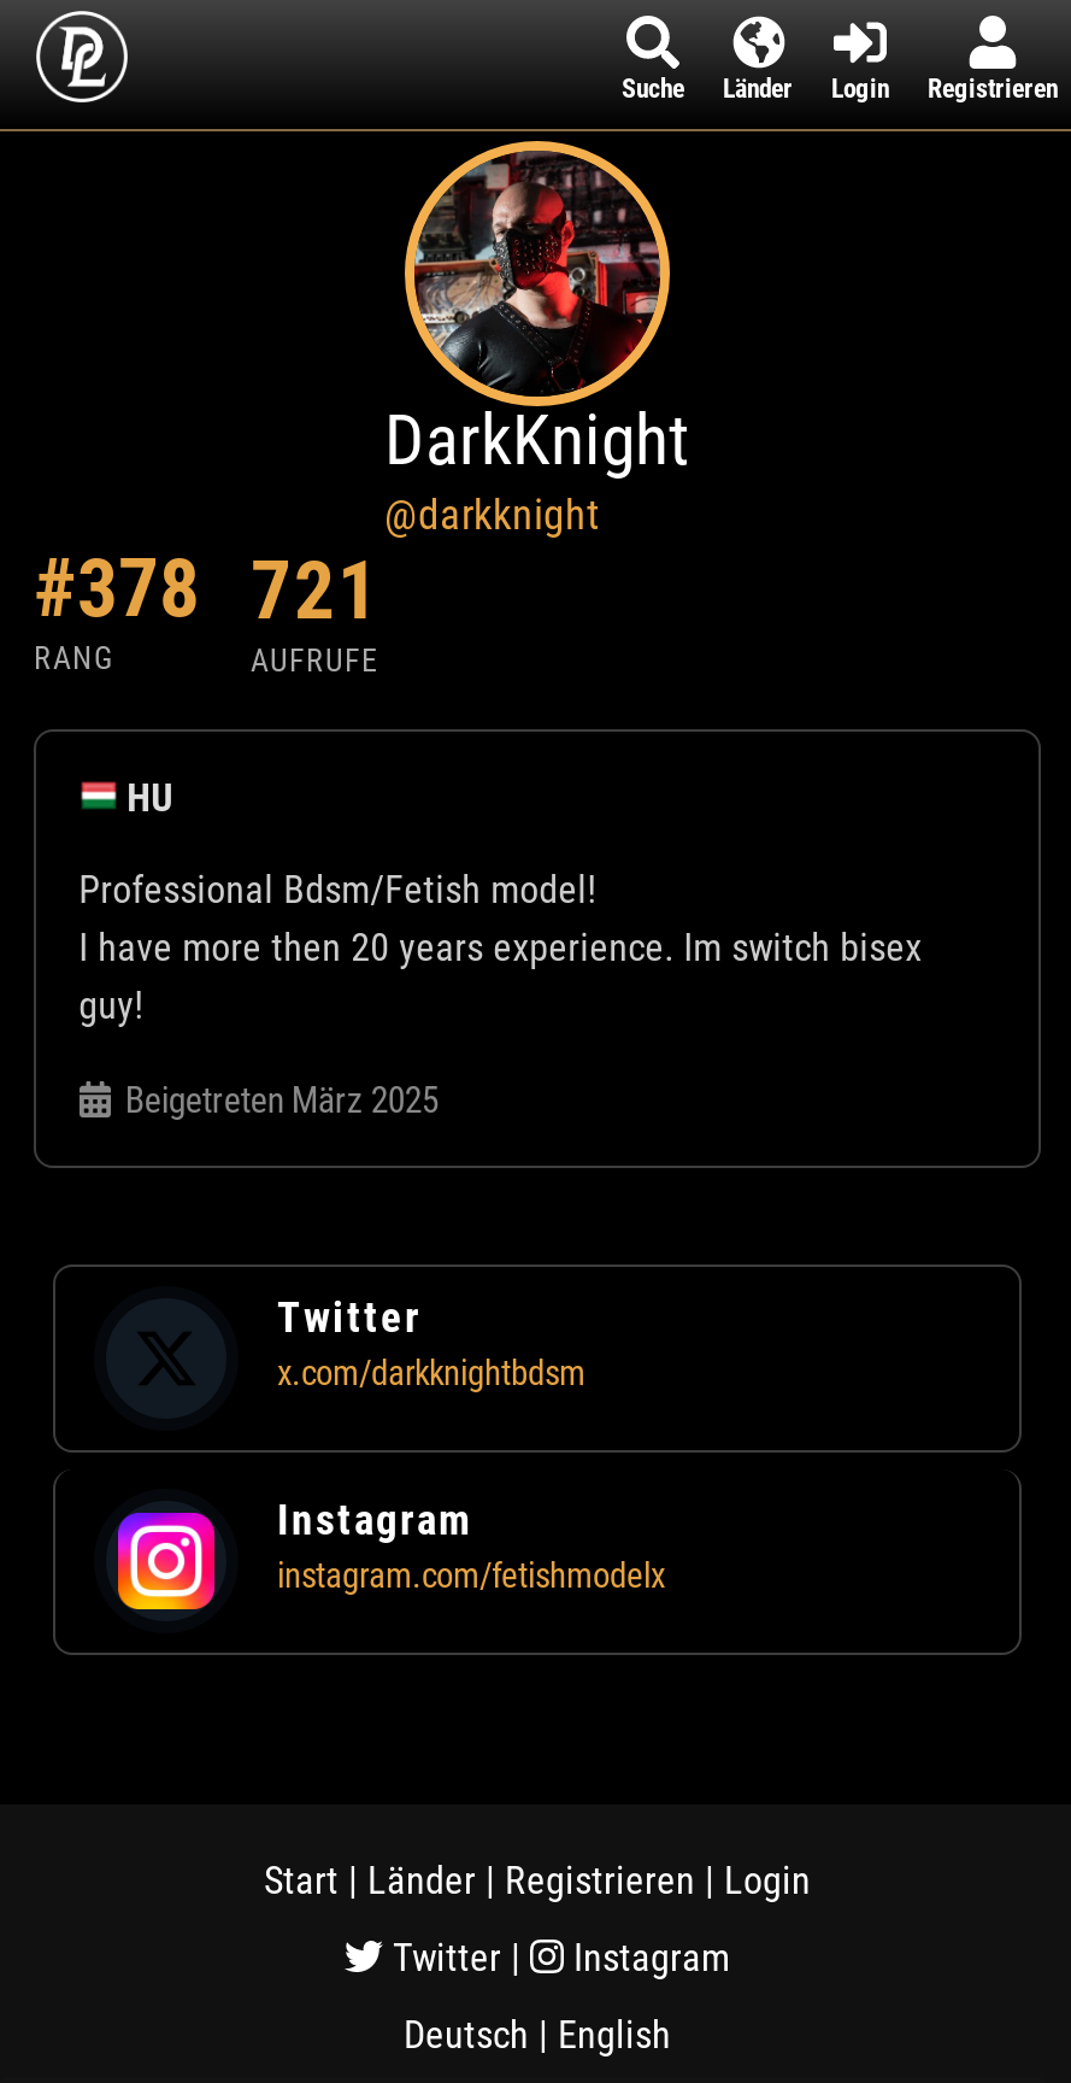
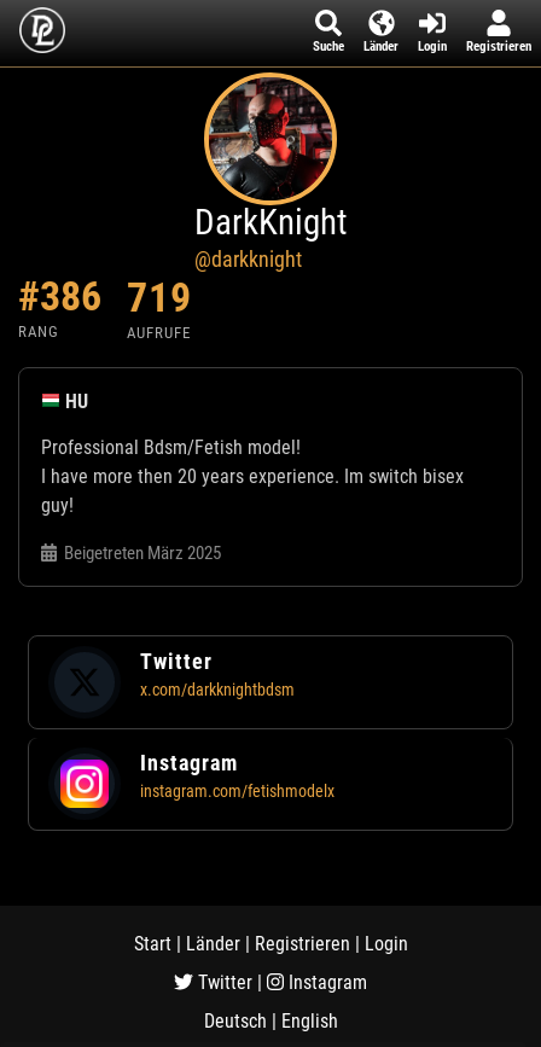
- #378
+ #386

- 721
+ 719
